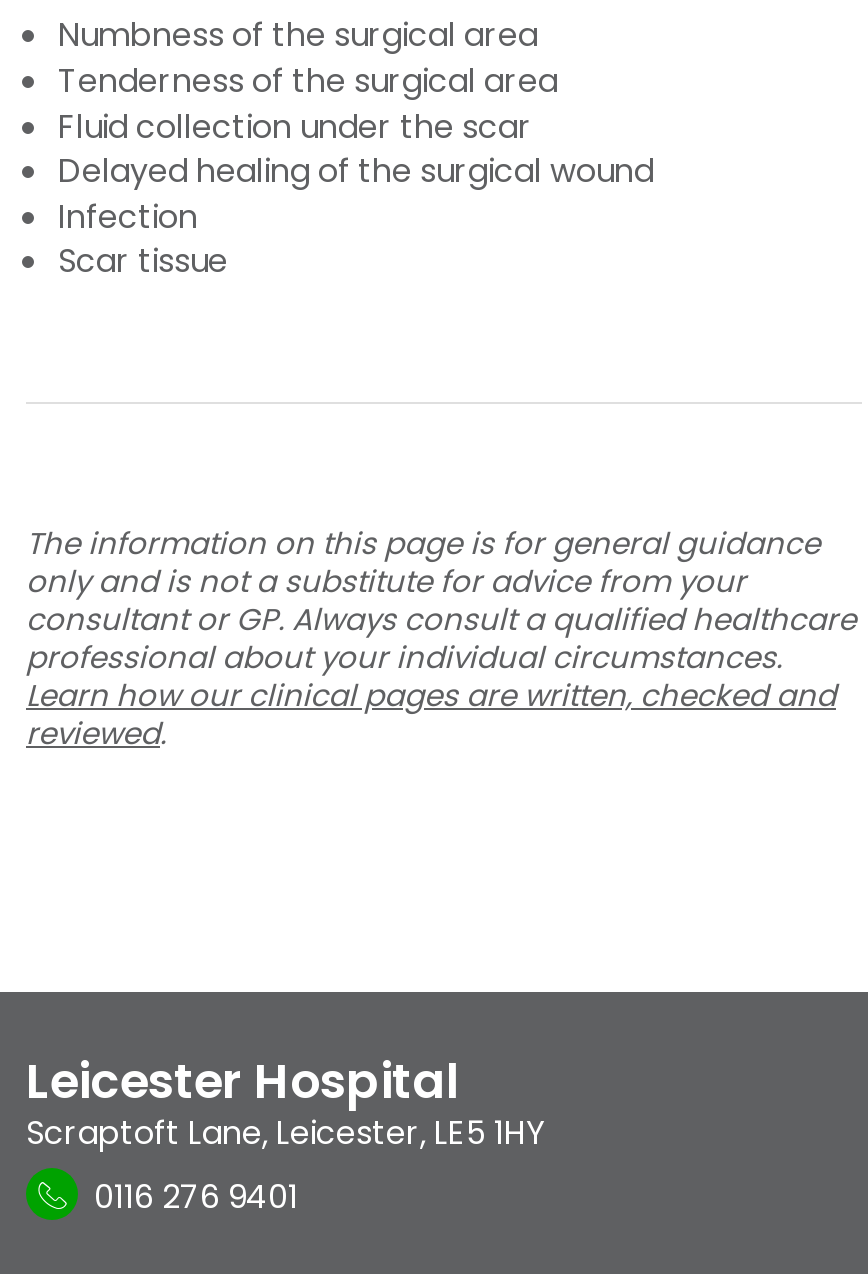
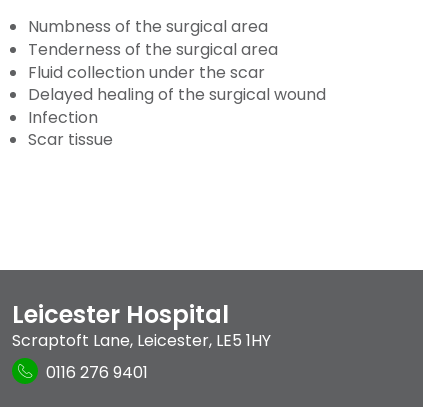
- The information on this page is for general guidance
- only and is not a substitute for advice from your
- consultant or GP. Always consult a qualified healthcare
- professional about your individual circumstances.
- Learn how our clinical pages are written, checked and
- reviewed.
